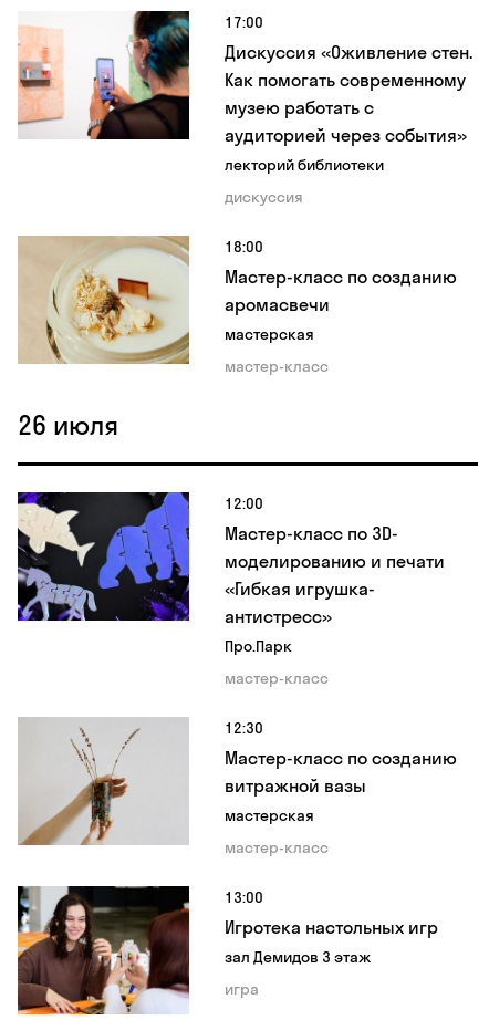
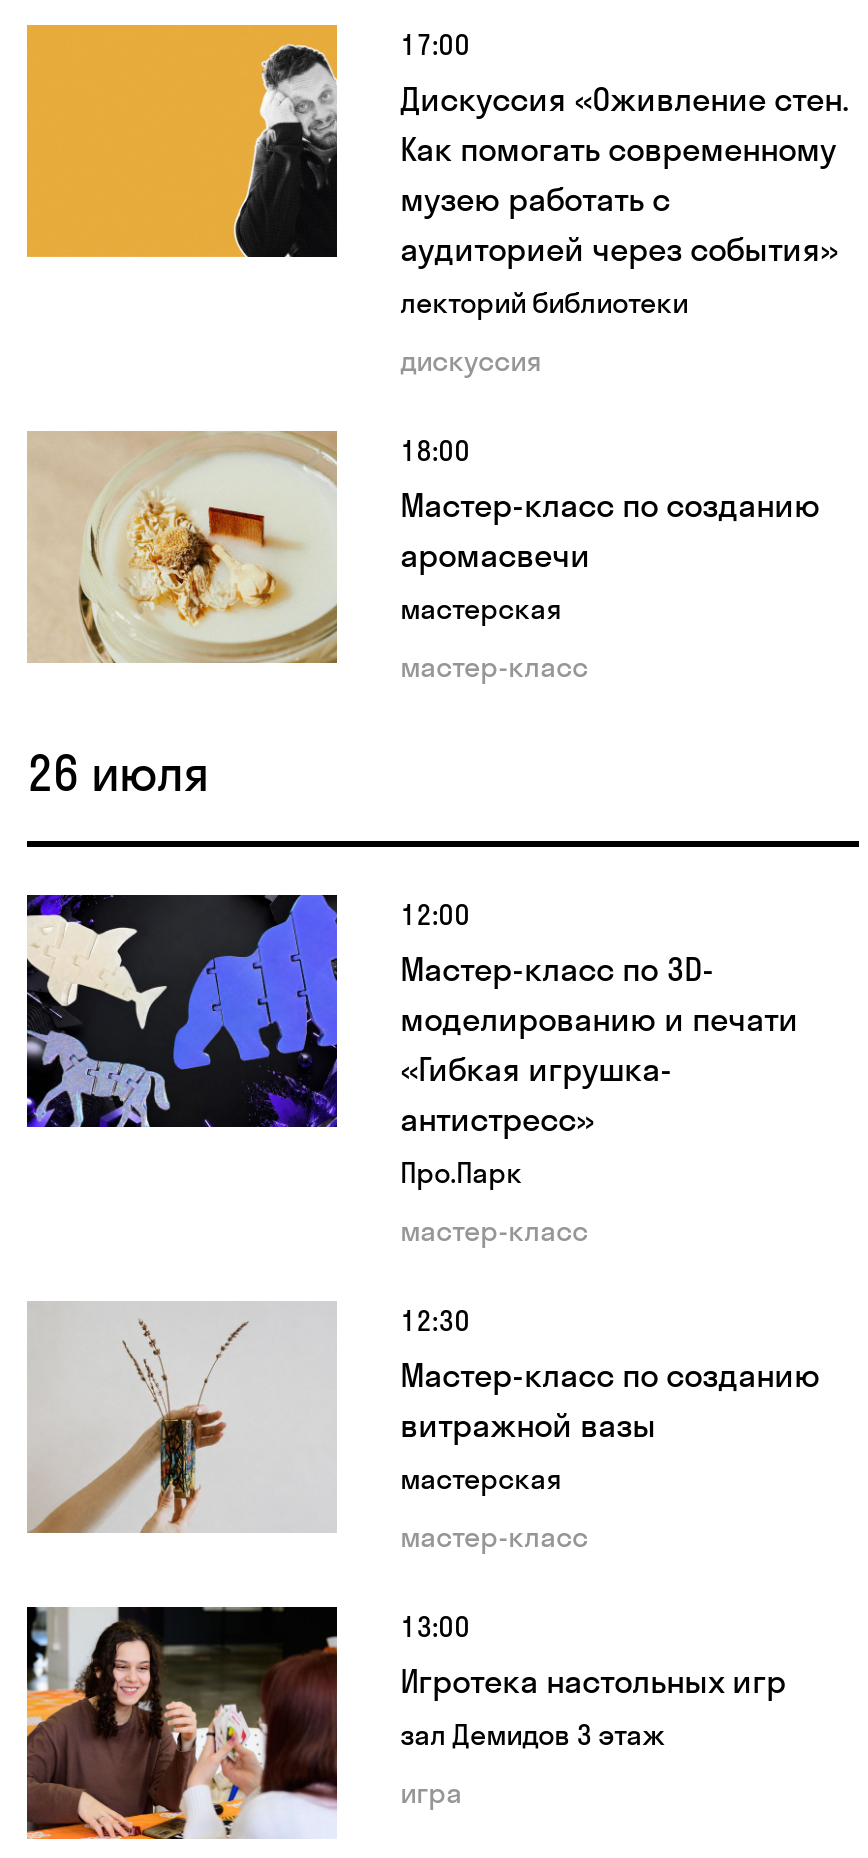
- [image]
+ [image]
